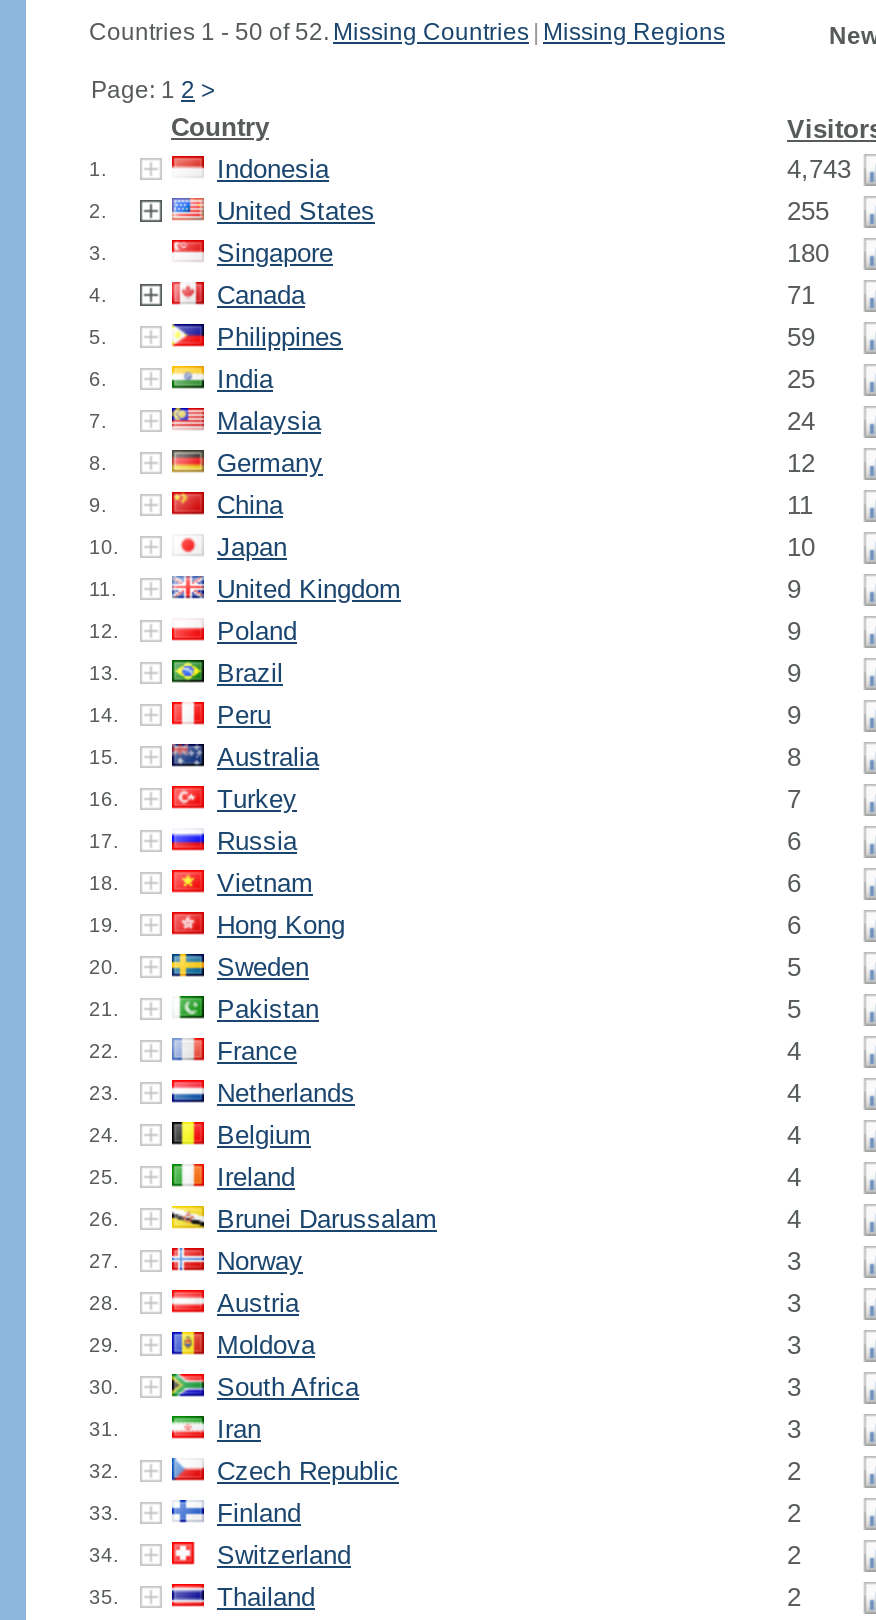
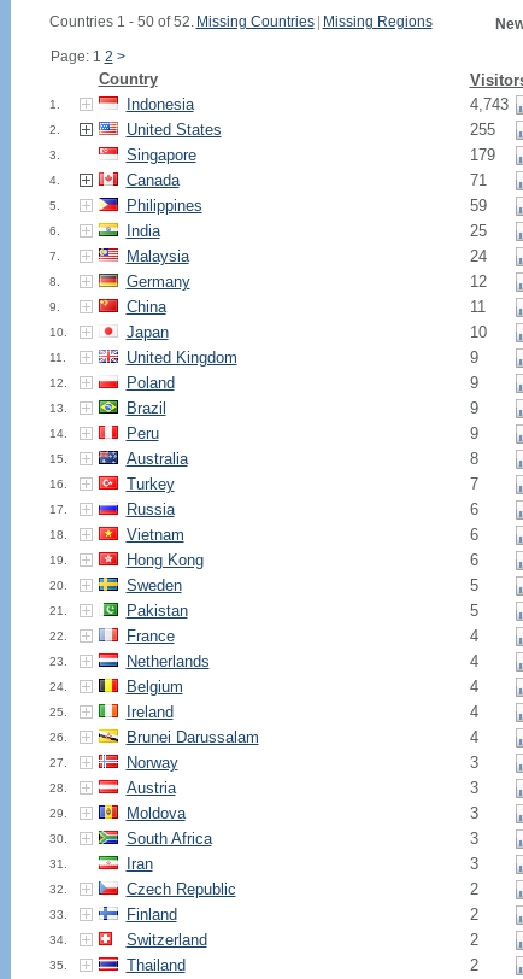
- 180
+ 179
